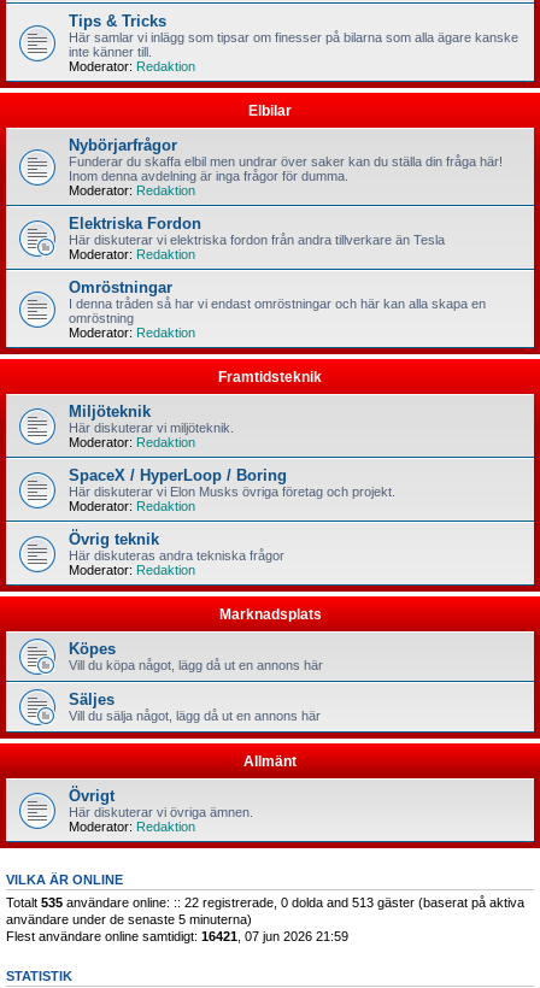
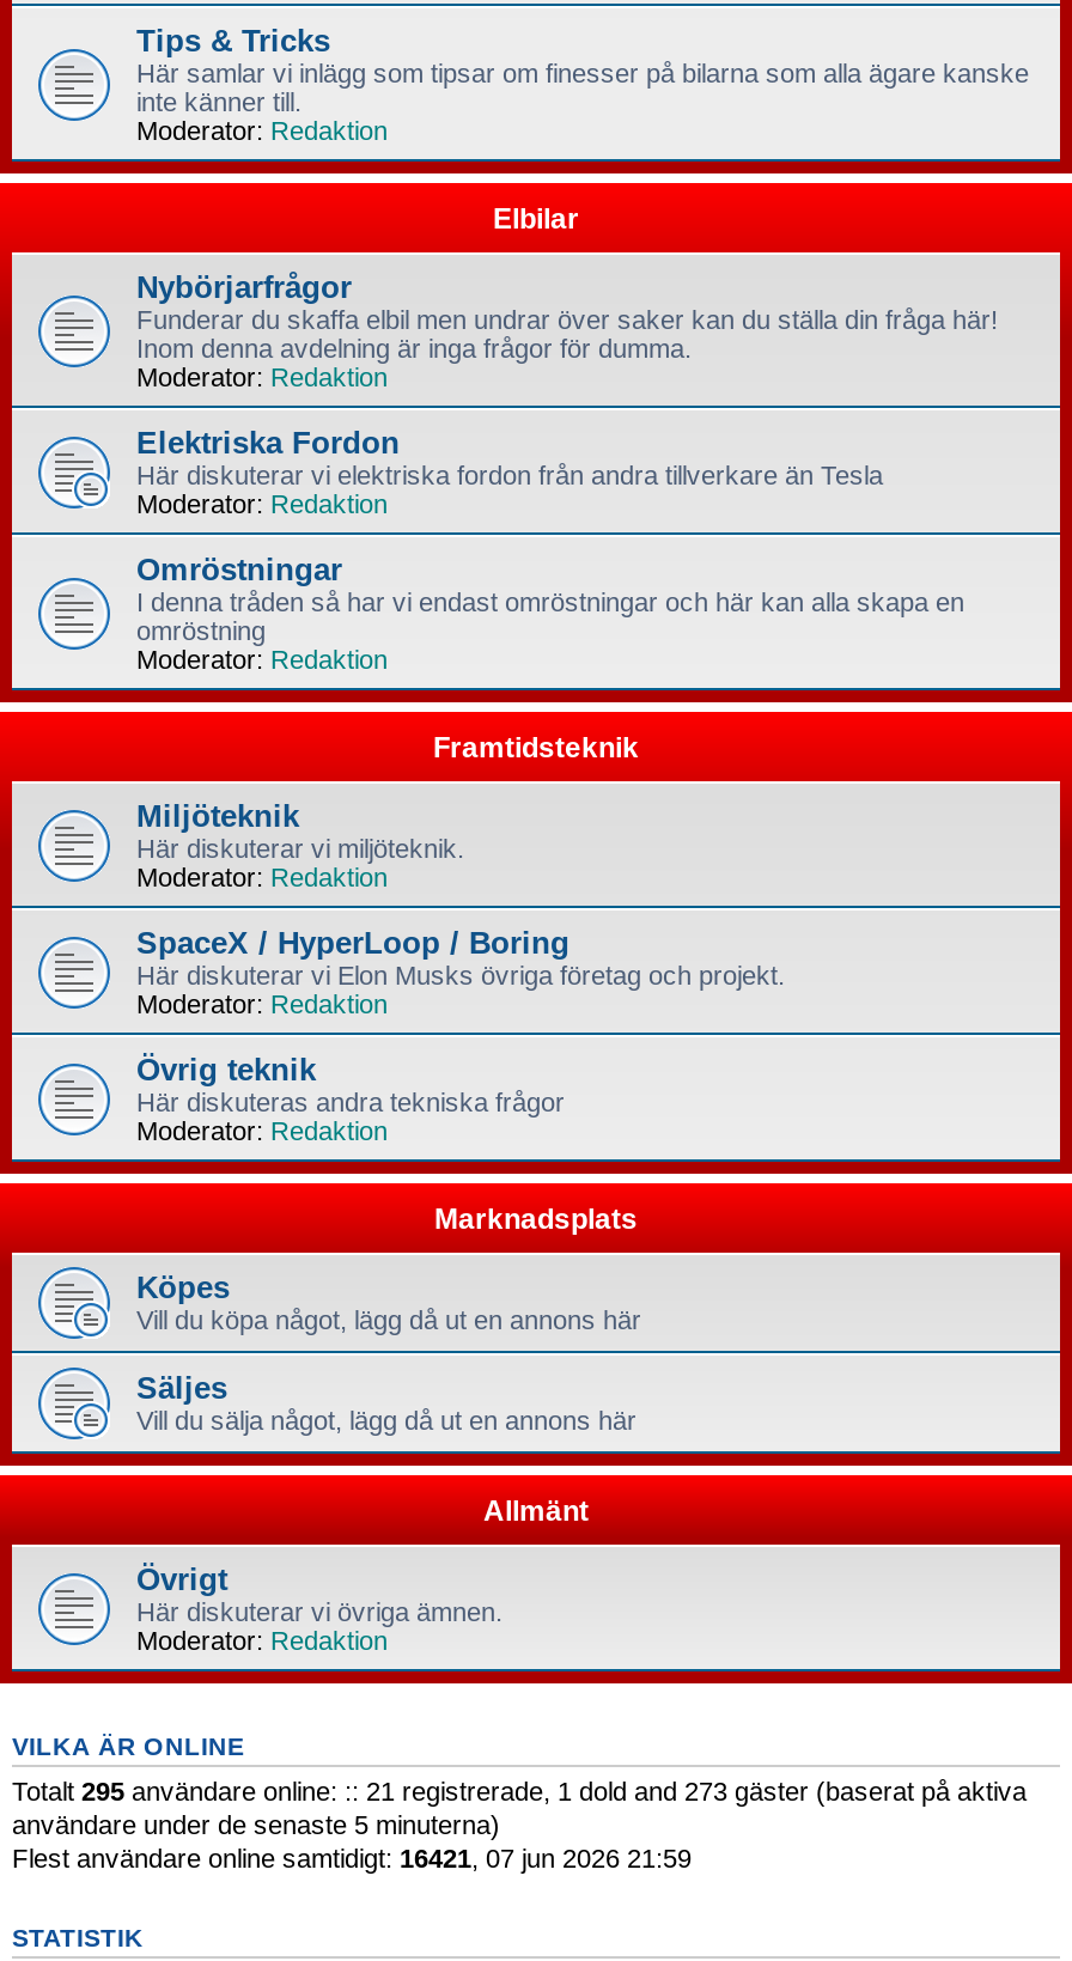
- Totalt 535 användare online: :: 22 registrerade, 0 dolda and 513 gäster (baserat på aktiva
+ Totalt 295 användare online: :: 21 registrerade, 1 dold and 273 gäster (baserat på aktiva
